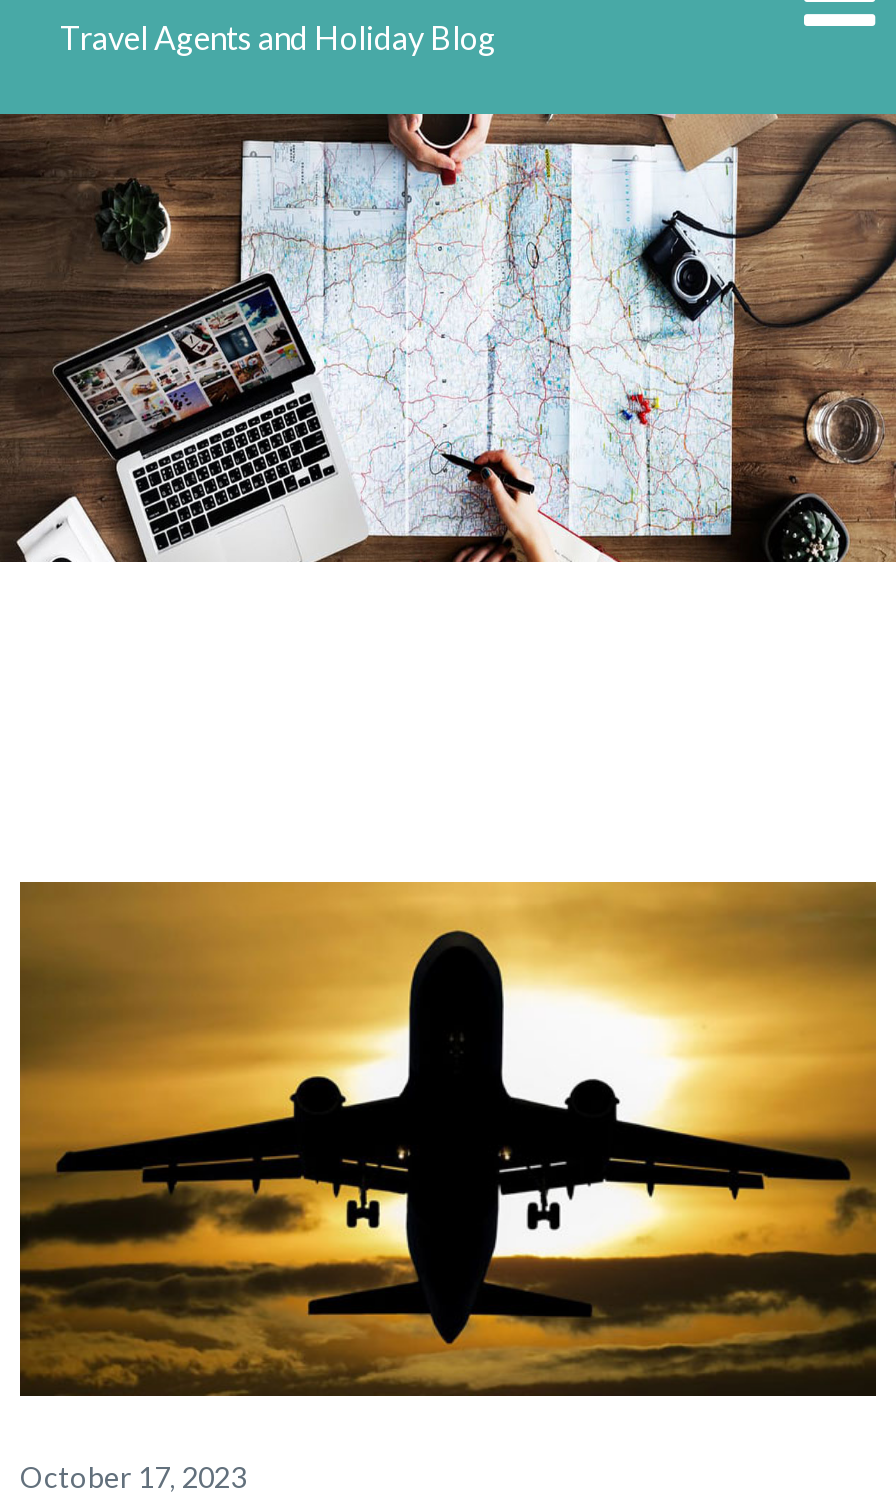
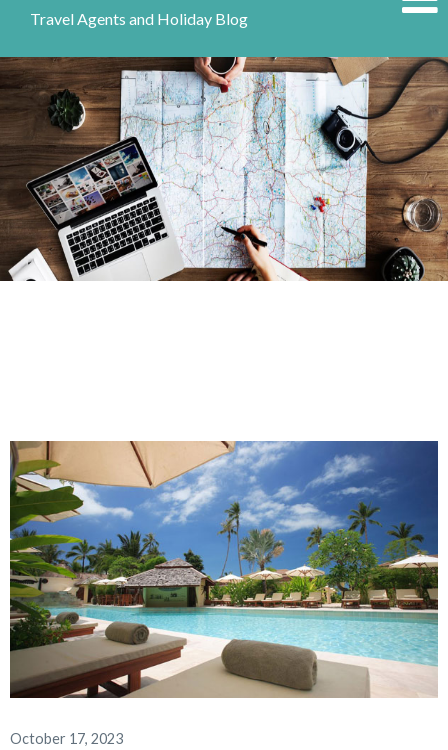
- [image]
+ [image]
